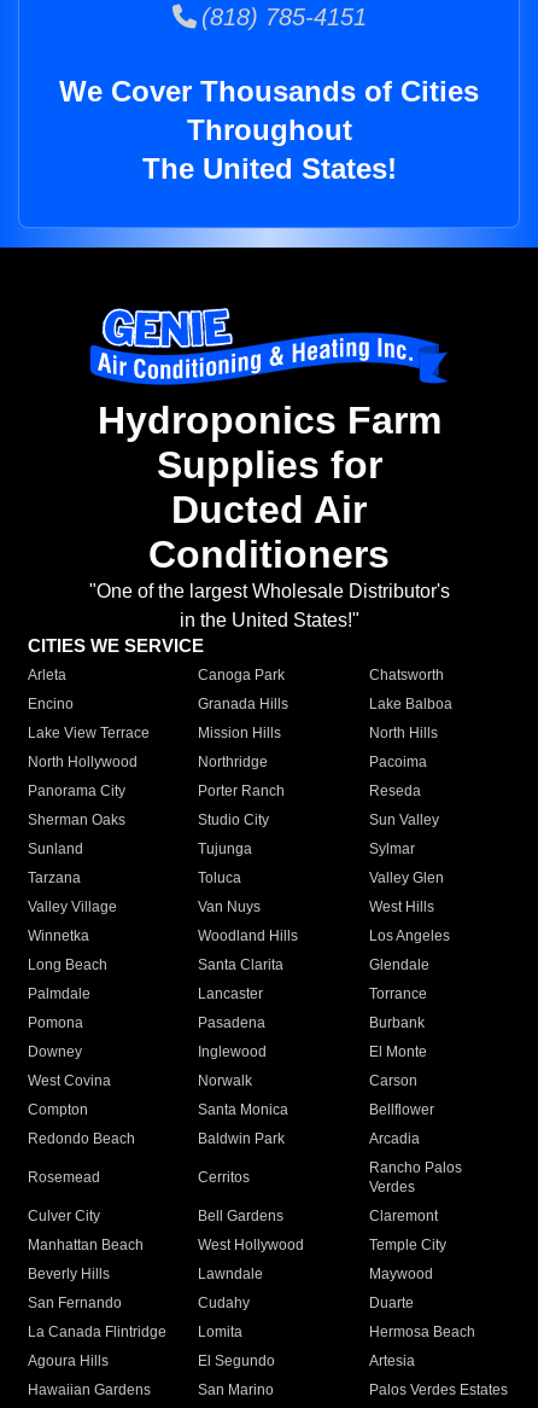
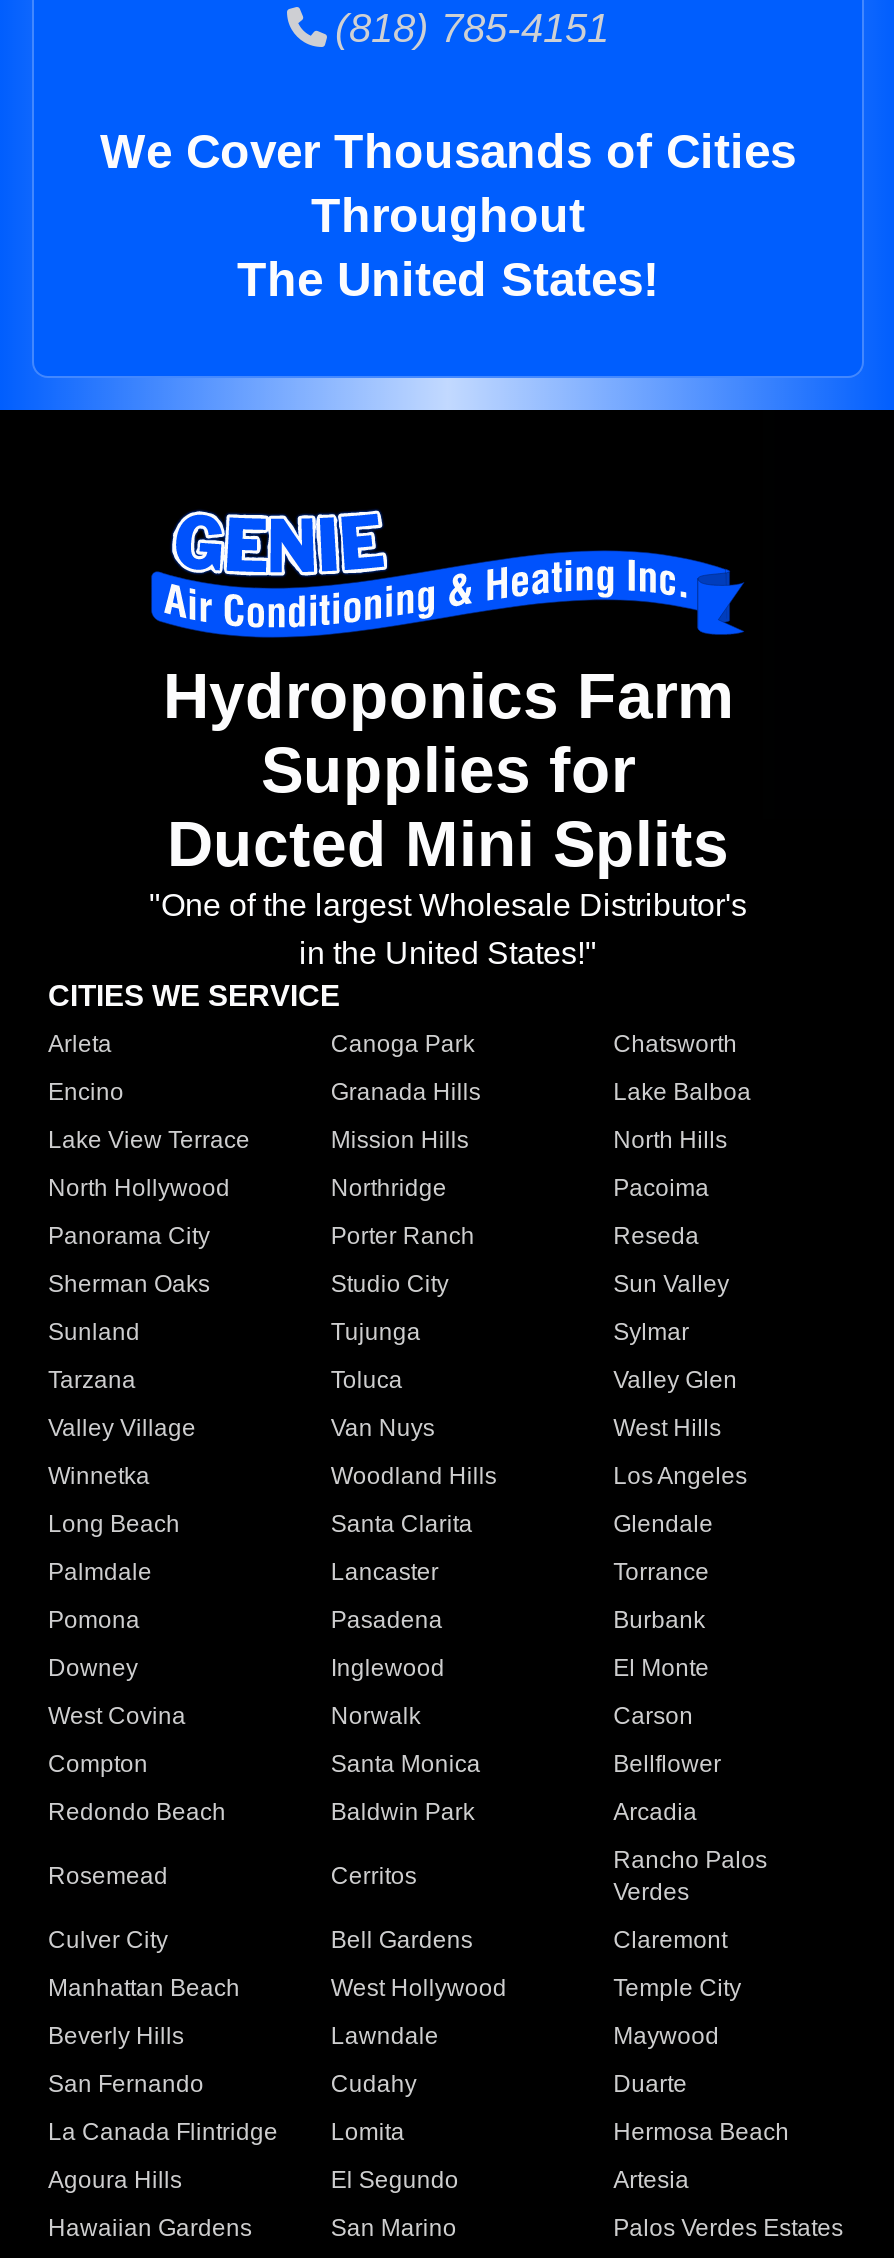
- Ducted Air
- Conditioners
+ Ducted Mini Splits
